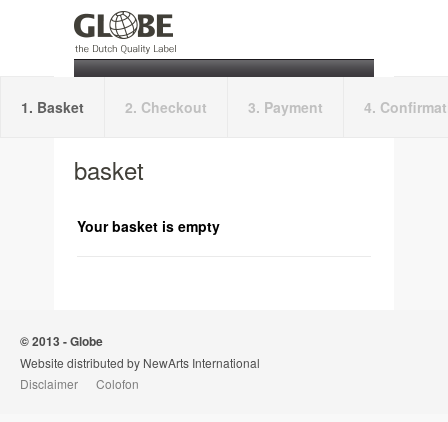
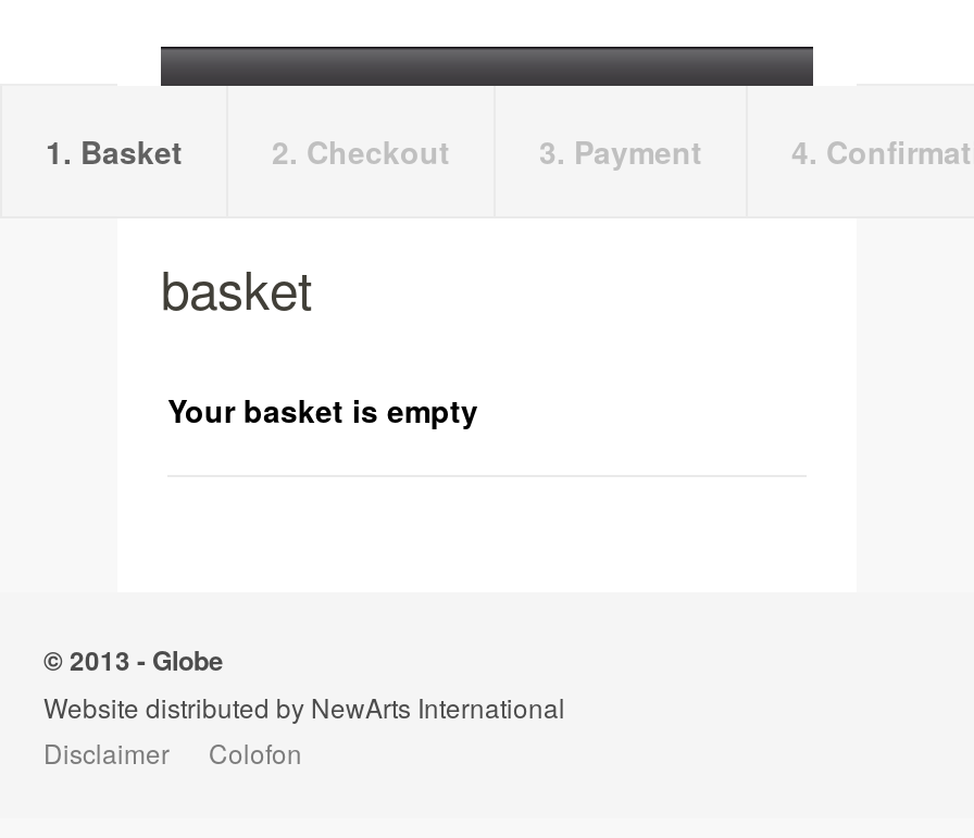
- [image]
